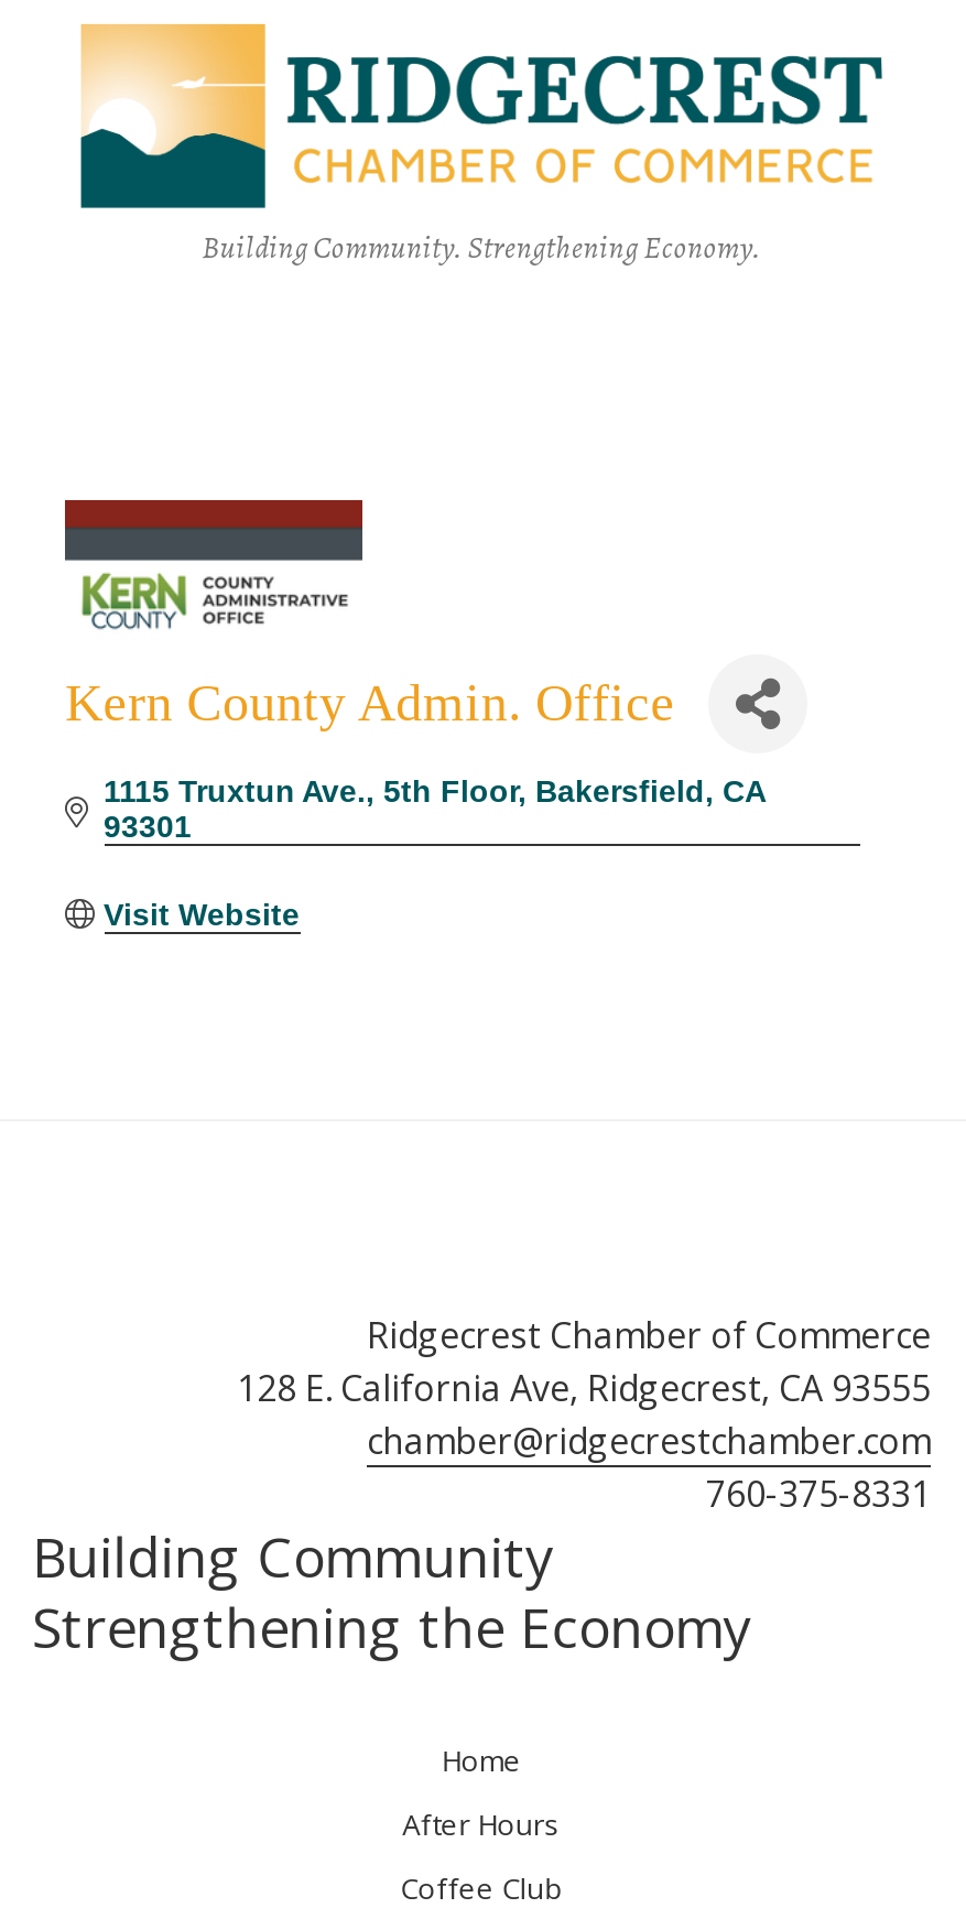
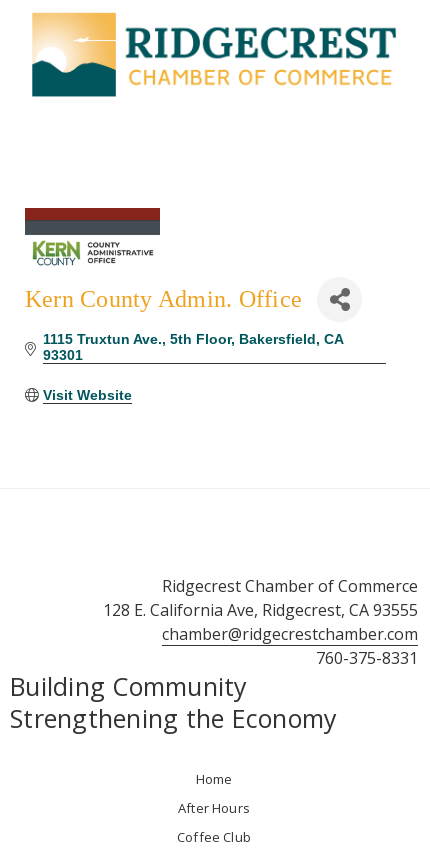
- Building Community. Strengthening Economy.
